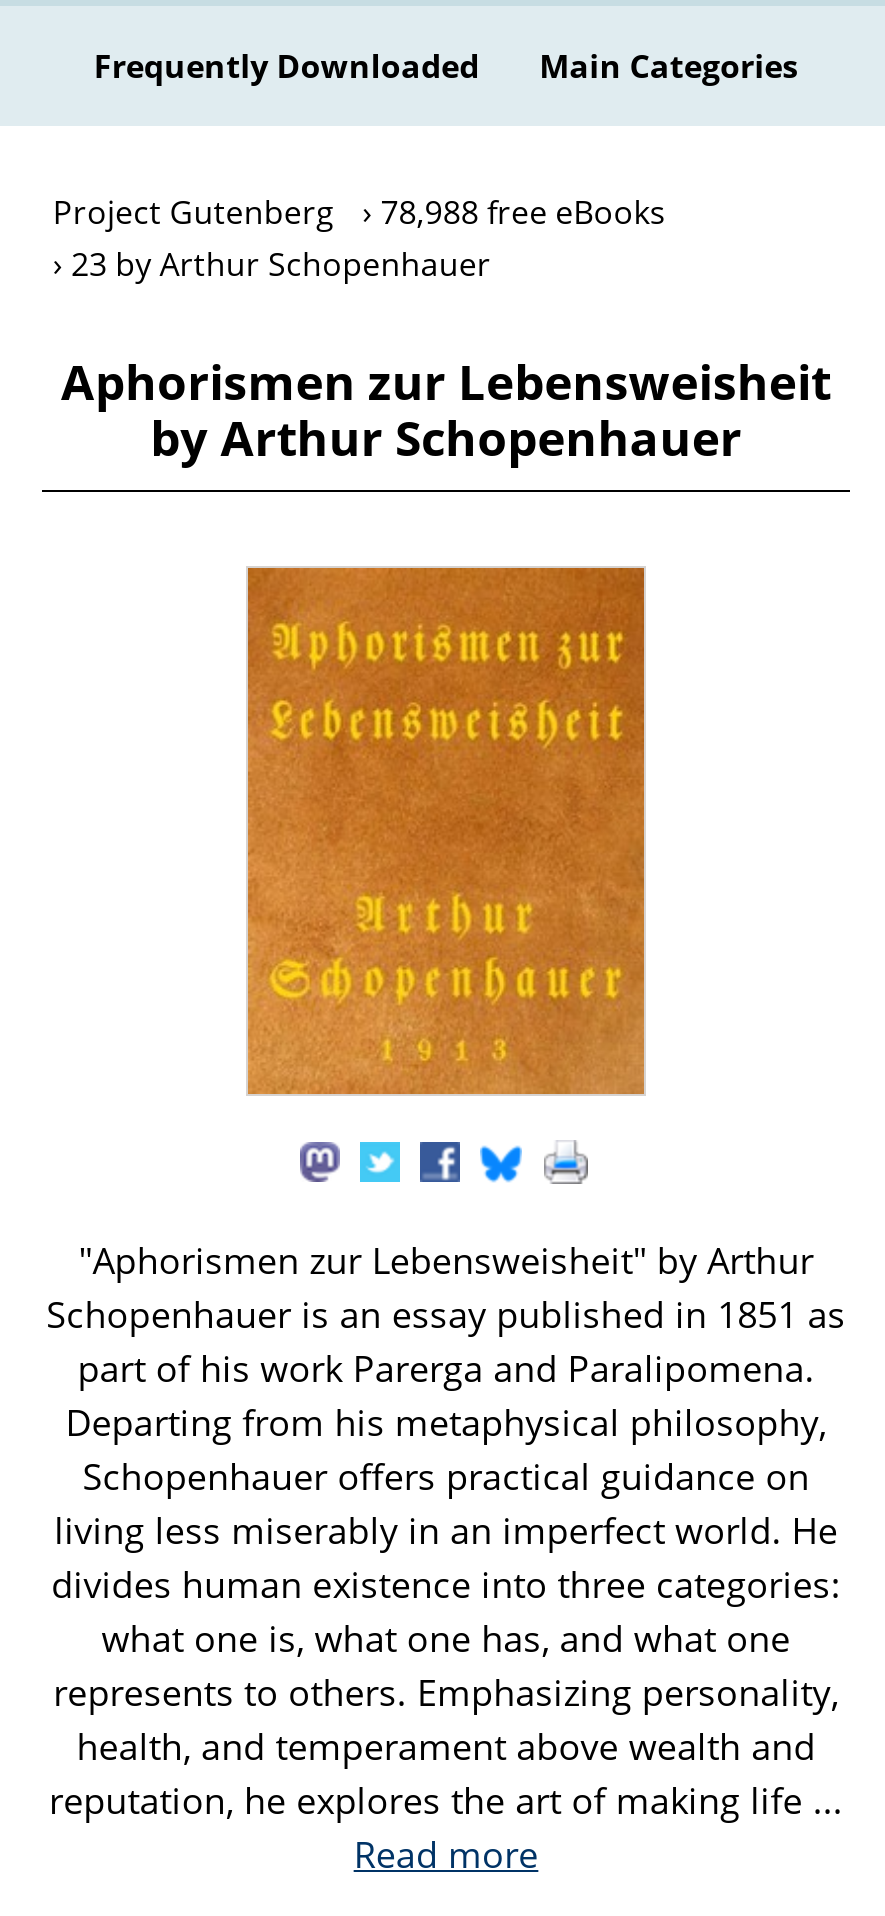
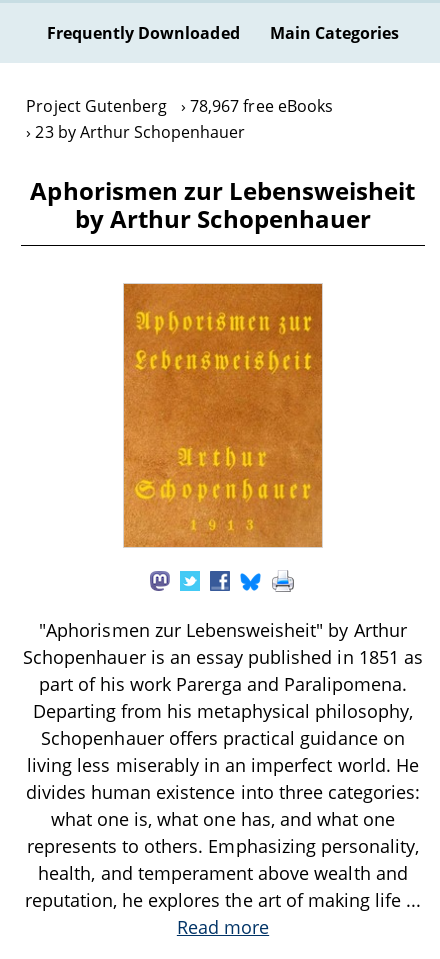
- Project Gutenberg 78,988 free eBooks
+ Project Gutenberg 78,967 free eBooks
